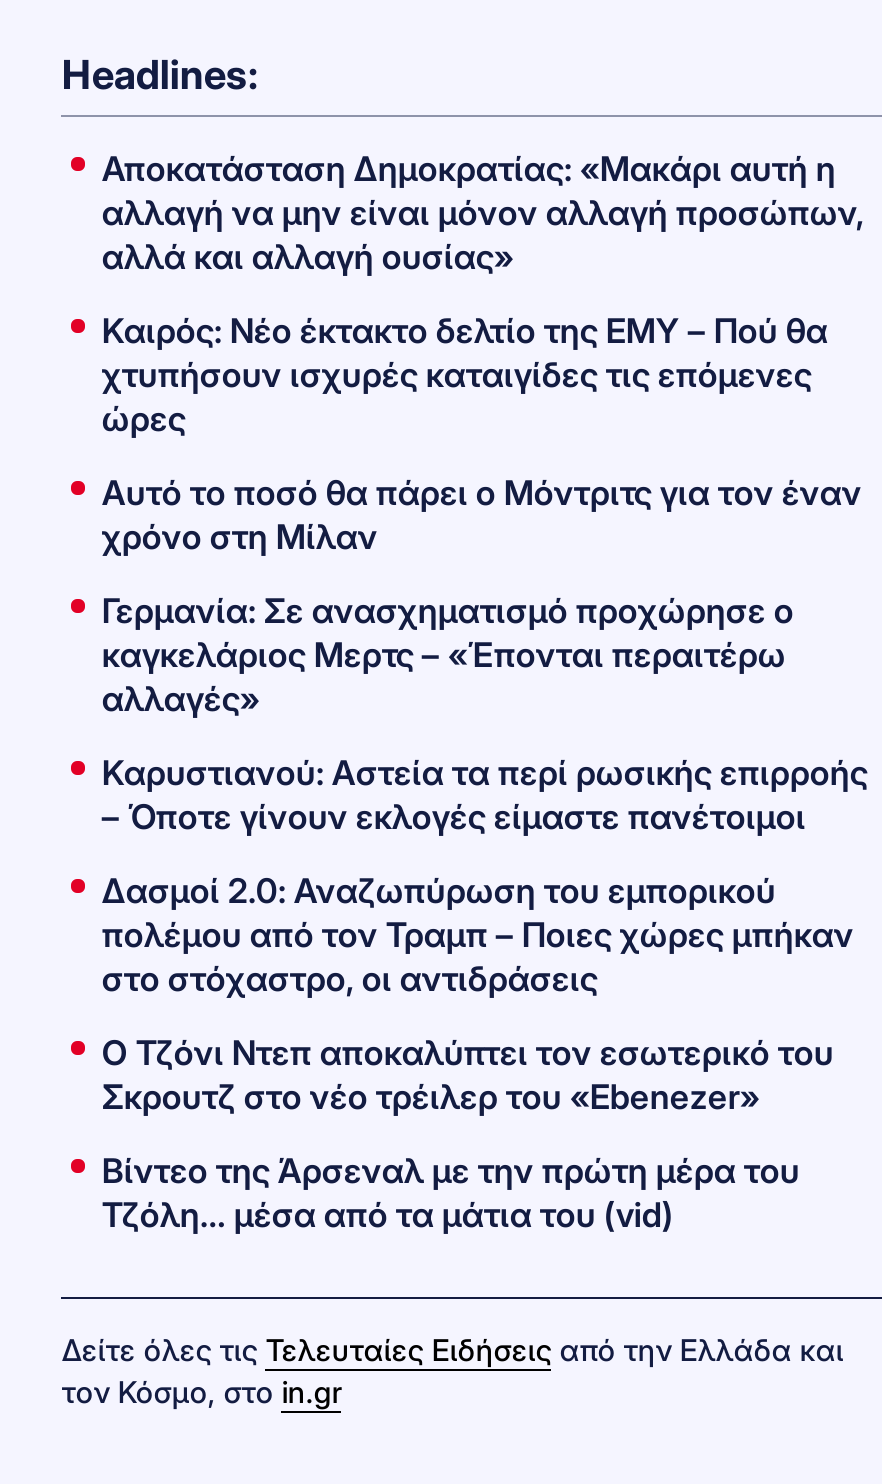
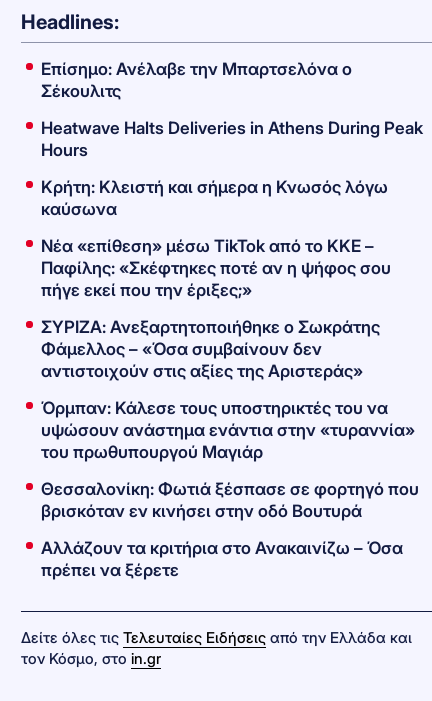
- Αποκατάσταση Δημοκρατίας: «Μακάρι αυτή η
- αλλαγή να μην είναι μόνον αλλαγή προσώπων,
- αλλά και αλλαγή ουσίας»
+ Επίσημο: Ανέλαβε την Μπαρτσελόνα ο
+ Σέκουλιτς

- Καιρός: Νέο έκτακτο δελτίο της ΕΜΥ – Πού θα
- χτυπήσουν ισχυρές καταιγίδες τις επόμενες
- ώρες
+ Heatwave Halts Deliveries in Athens During Peak
+ Hours

- Αυτό το ποσό θα πάρει ο Μόντριτς για τον έναν
- χρόνο στη Μίλαν
+ Κρήτη: Κλειστή και σήμερα η Κνωσός λόγω
+ καύσωνα

- Γερμανία: Σε ανασχηματισμό προχώρησε ο
- καγκελάριος Μερτς – «Έπονται περαιτέρω
- αλλαγές»
+ Νέα «επίθεση» μέσω TikTok από το ΚΚΕ –
+ Παφίλης: «Σκέφτηκες ποτέ αν η ψήφος σου
+ πήγε εκεί που την έριξες;»

- Καρυστιανού: Αστεία τα περί ρωσικής επιρροής
- – Όποτε γίνουν εκλογές είμαστε πανέτοιμοι
+ ΣΥΡΙΖΑ: Ανεξαρτητοποιήθηκε ο Σωκράτης
+ Φάμελλος – «Όσα συμβαίνουν δεν
+ αντιστοιχούν στις αξίες της Αριστεράς»

- Δασμοί 2.0: Αναζωπύρωση του εμπορικού
- πολέμου από τον Τραμπ – Ποιες χώρες μπήκαν
- στο στόχαστρο, οι αντιδράσεις
+ Όρμπαν: Κάλεσε τους υποστηρικτές του να
+ υψώσουν ανάστημα ενάντια στην «τυραννία»
+ του πρωθυπουργού Μαγιάρ

- Ο Τζόνι Ντεπ αποκαλύπτει τον εσωτερικό του
- Σκρουτζ στο νέο τρέιλερ του «Ebenezer»
+ Θεσσαλονίκη: Φωτιά ξέσπασε σε φορτηγό που
+ βρισκόταν εν κινήσει στην οδό Βουτυρά

- Βίντεο της Άρσεναλ με την πρώτη μέρα του
- Τζόλη… μέσα από τα μάτια του (vid)
+ Αλλάζουν τα κριτήρια στο Ανακαινίζω – Όσα
+ πρέπει να ξέρετε
